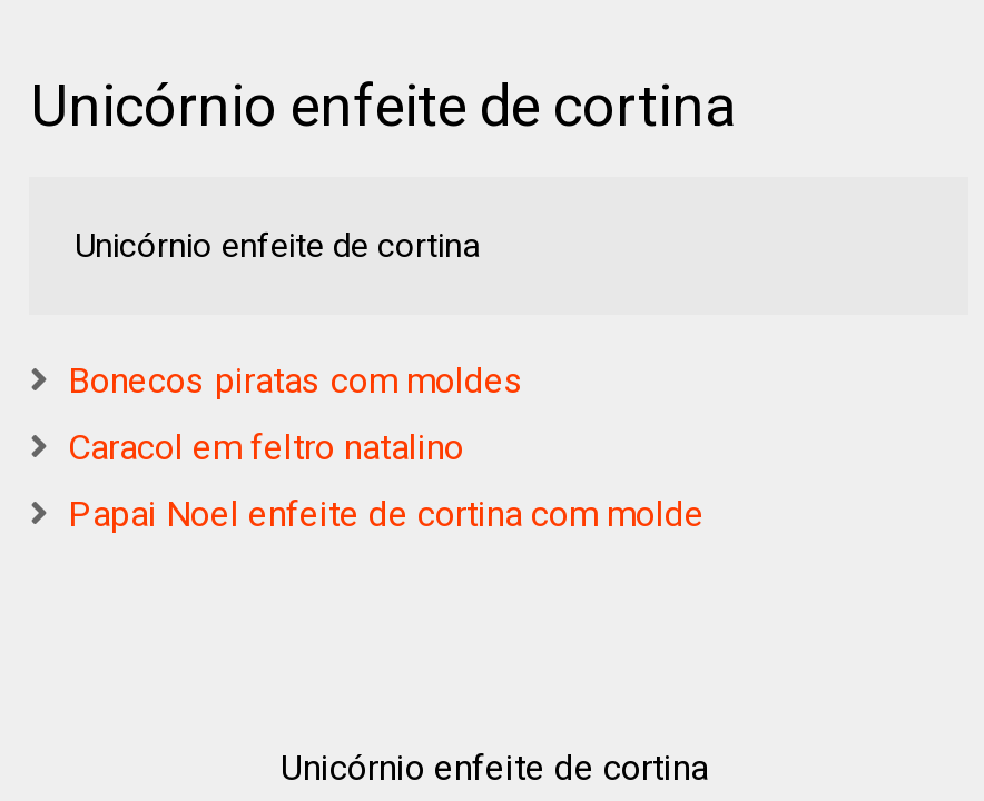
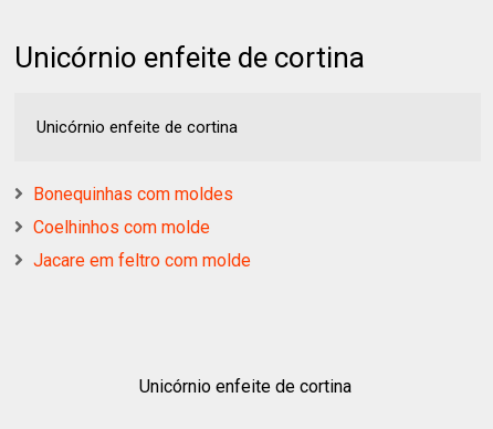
- Bonecos piratas com moldes
+ Bonequinhas com moldes

- Caracol em feltro natalino
+ Coelhinhos com molde

- Papai Noel enfeite de cortina com molde
+ Jacare em feltro com molde
